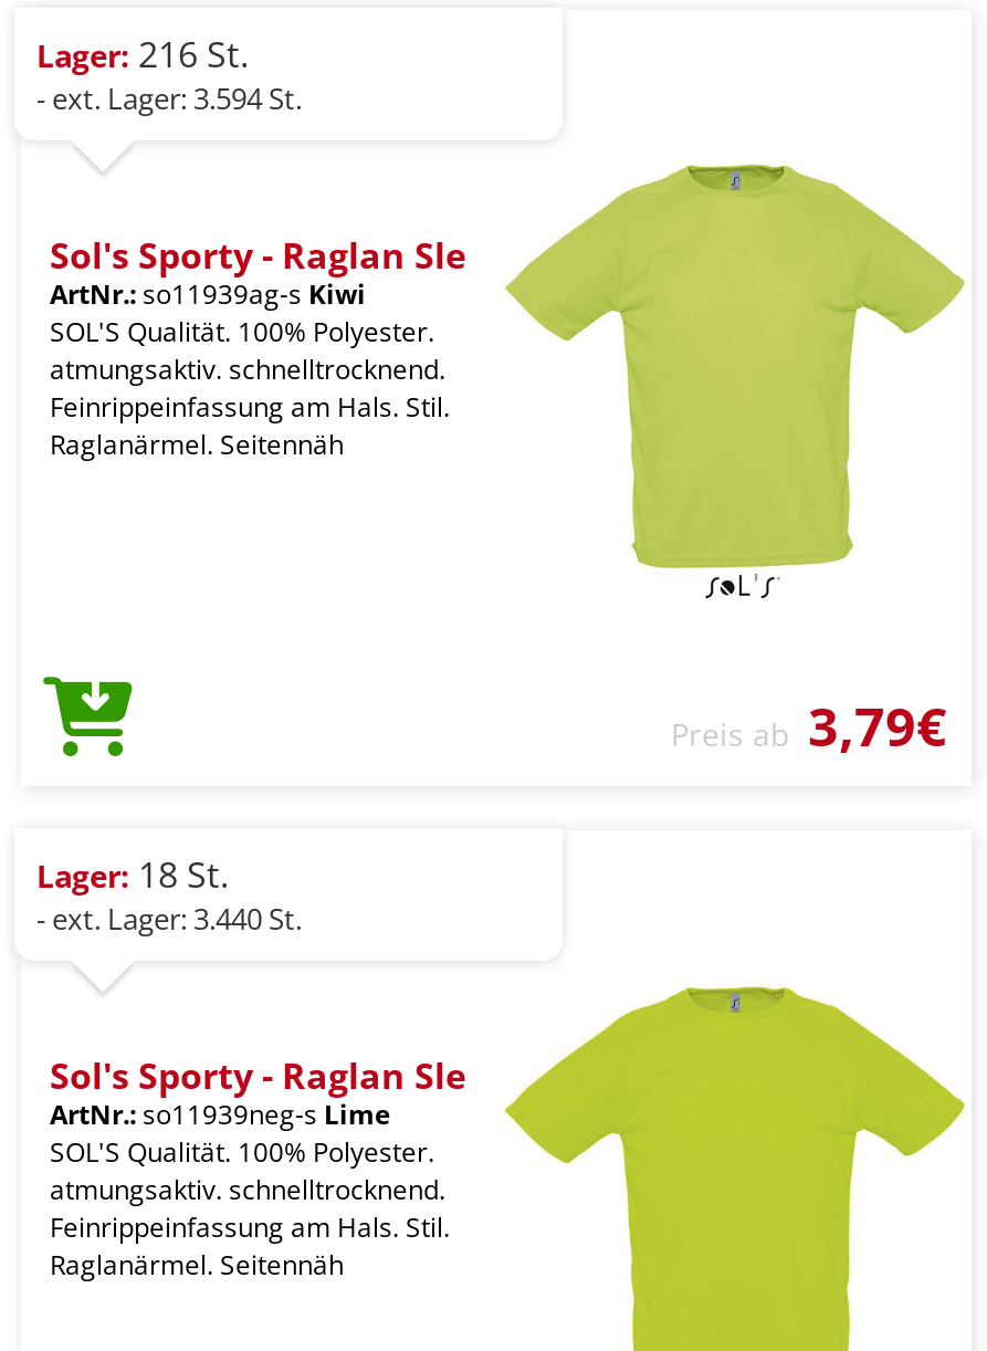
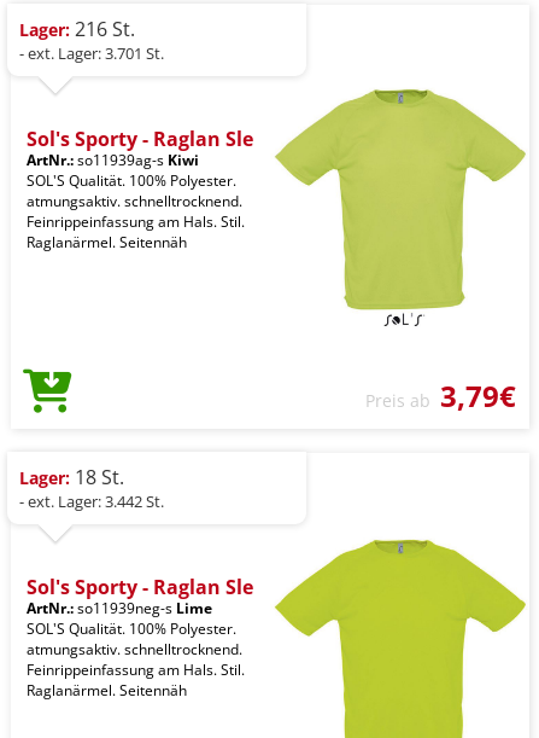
- - ext. Lager: 3.594 St.
+ - ext. Lager: 3.701 St.

- - ext. Lager: 3.440 St.
+ - ext. Lager: 3.442 St.
